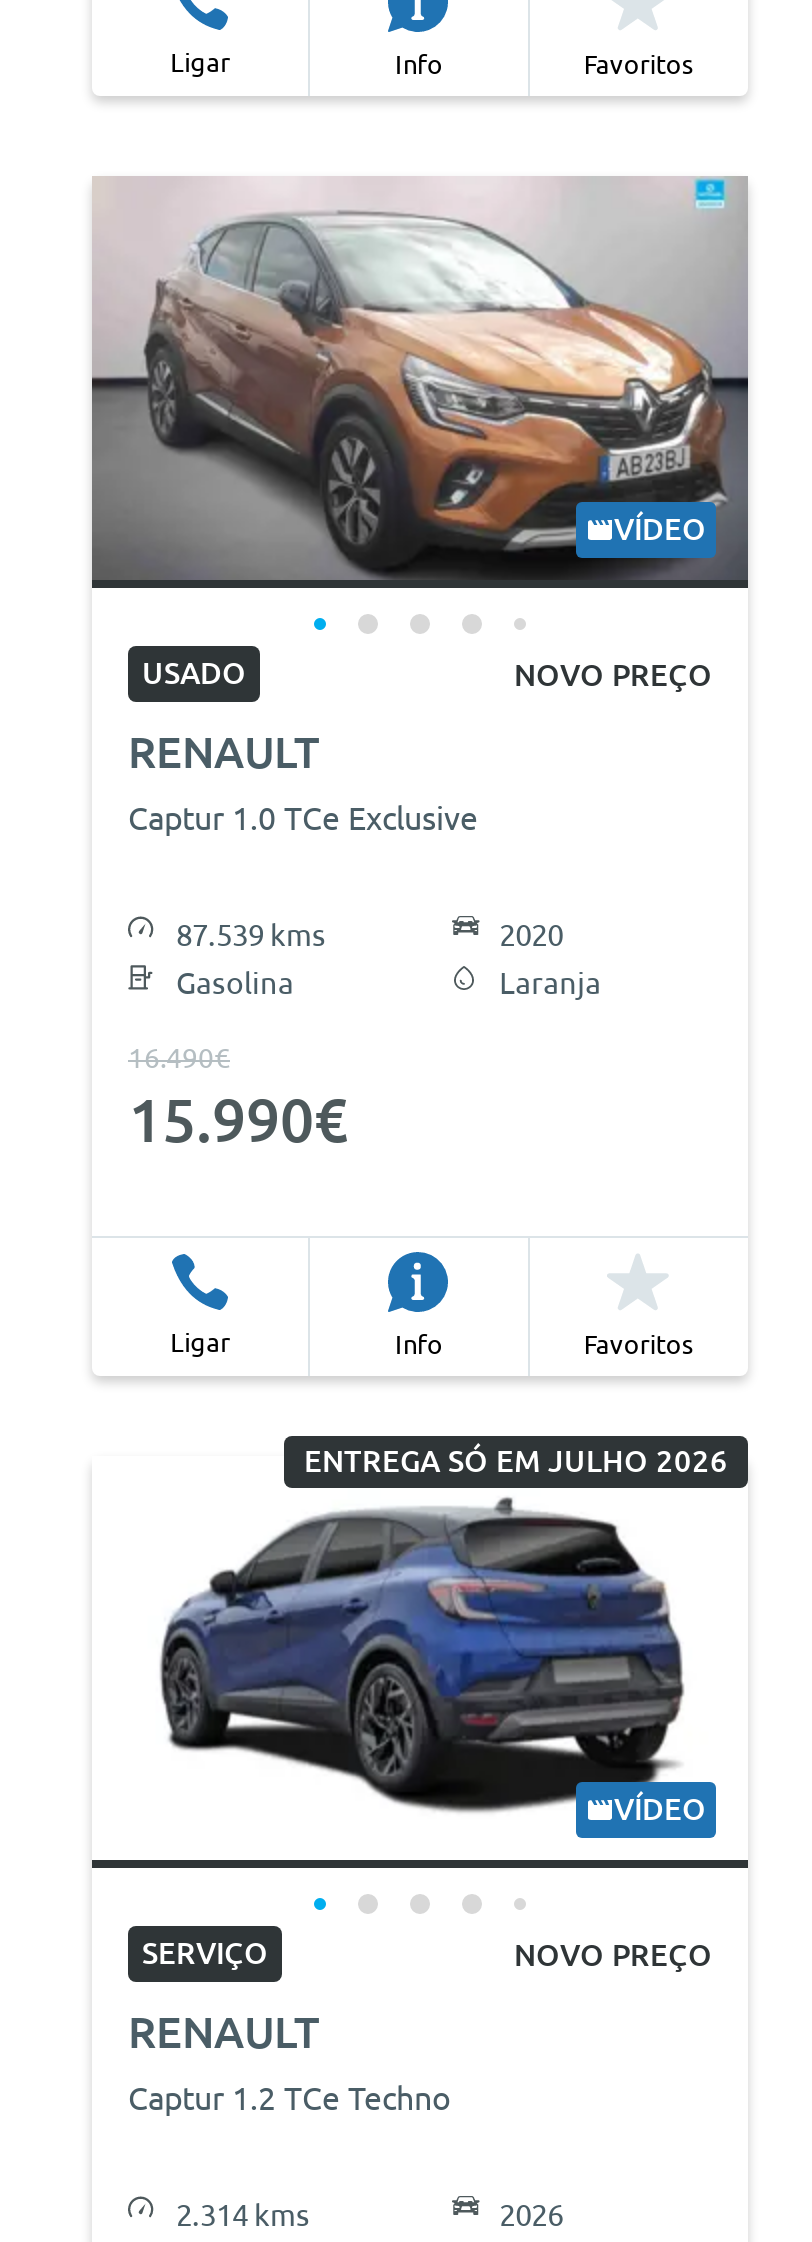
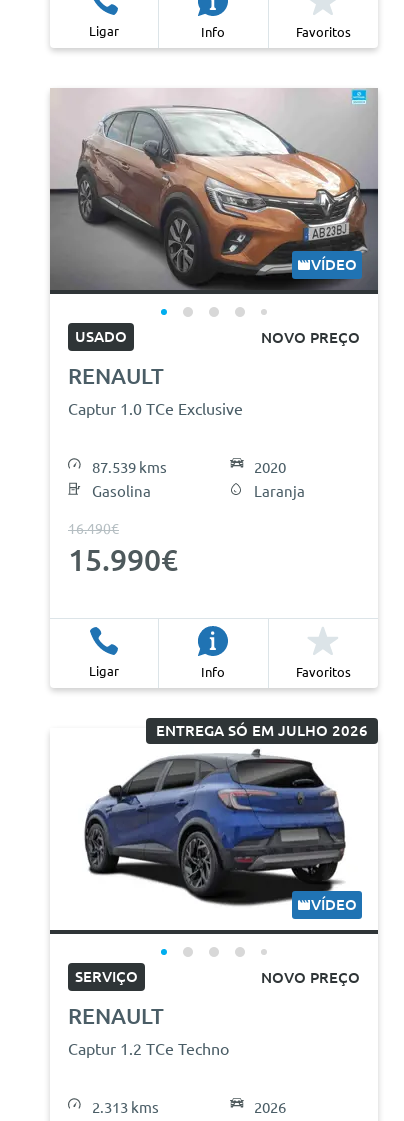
- 2.314 kms
+ 2.313 kms
